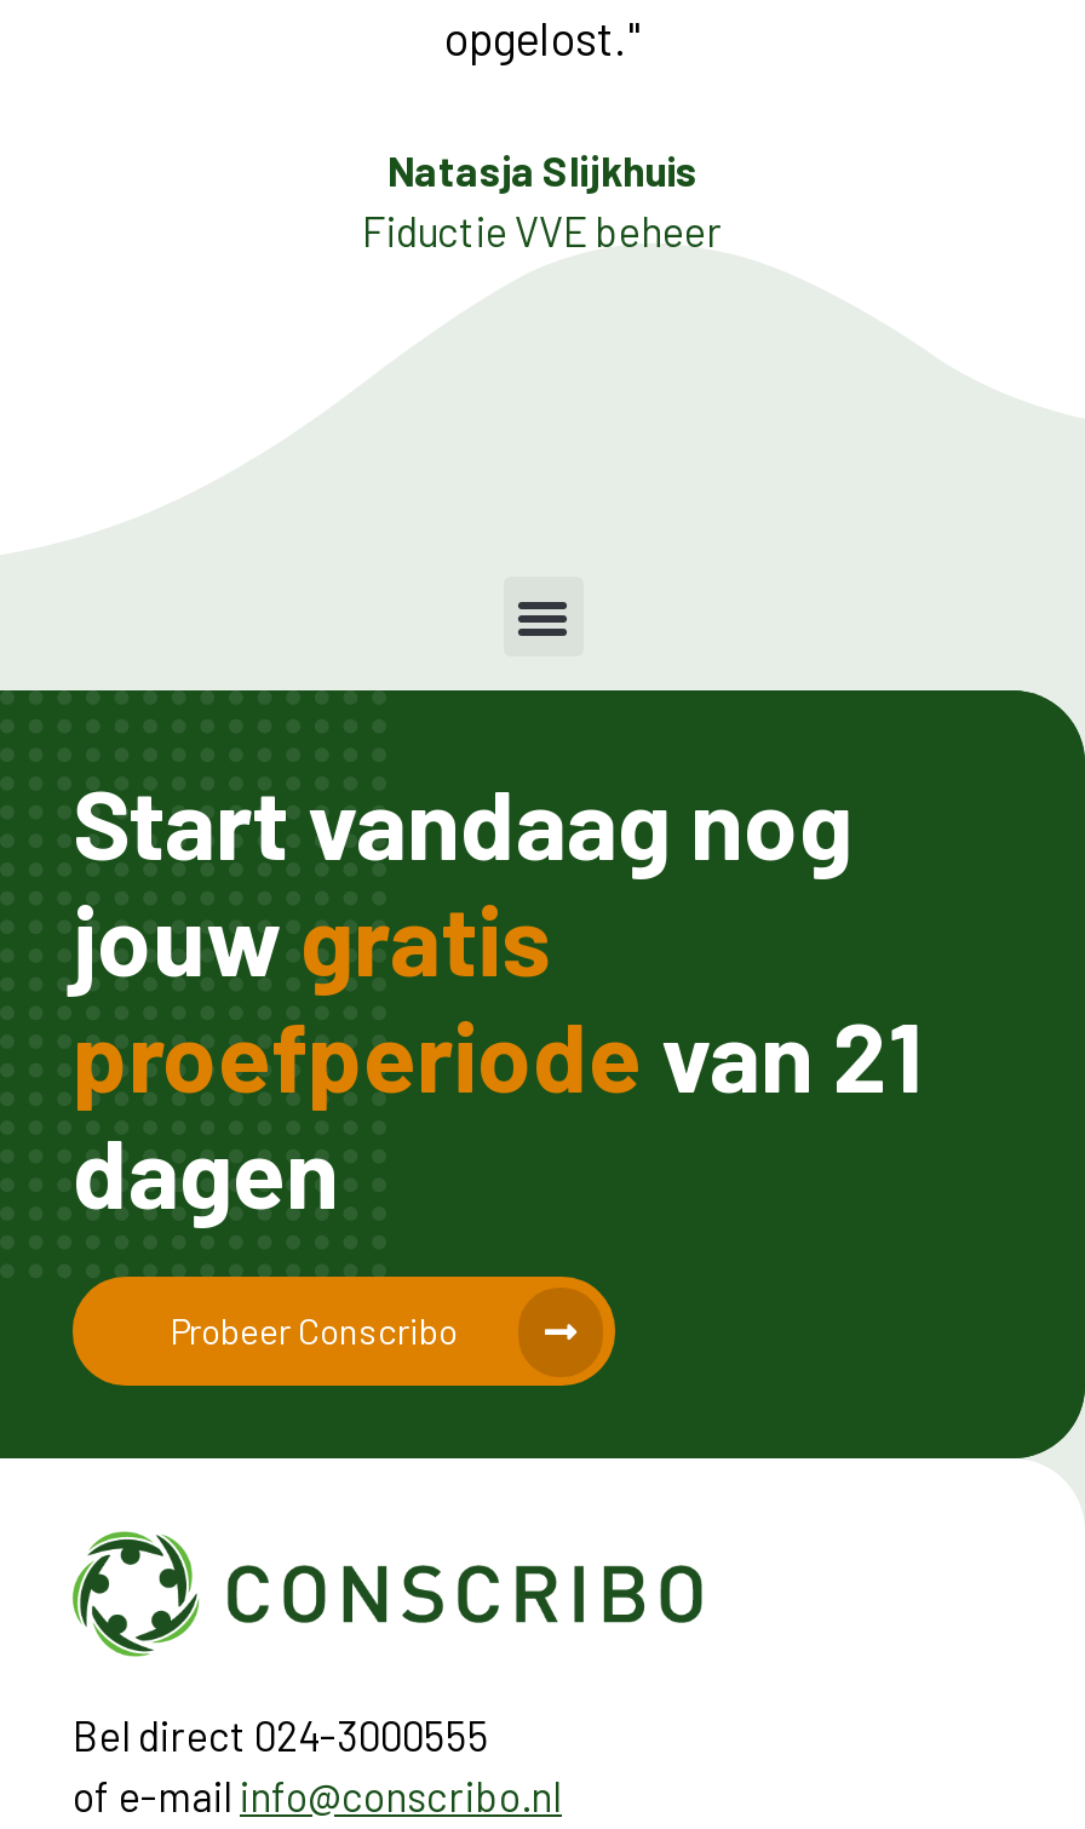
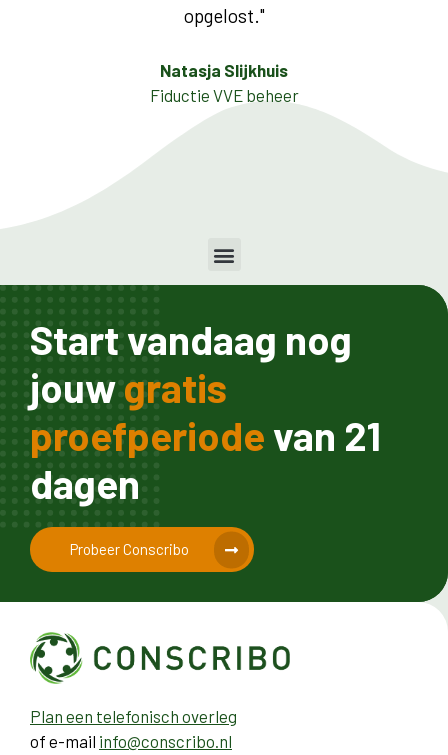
- Bel direct 024-3000555
+ Plan een telefonisch overleg
